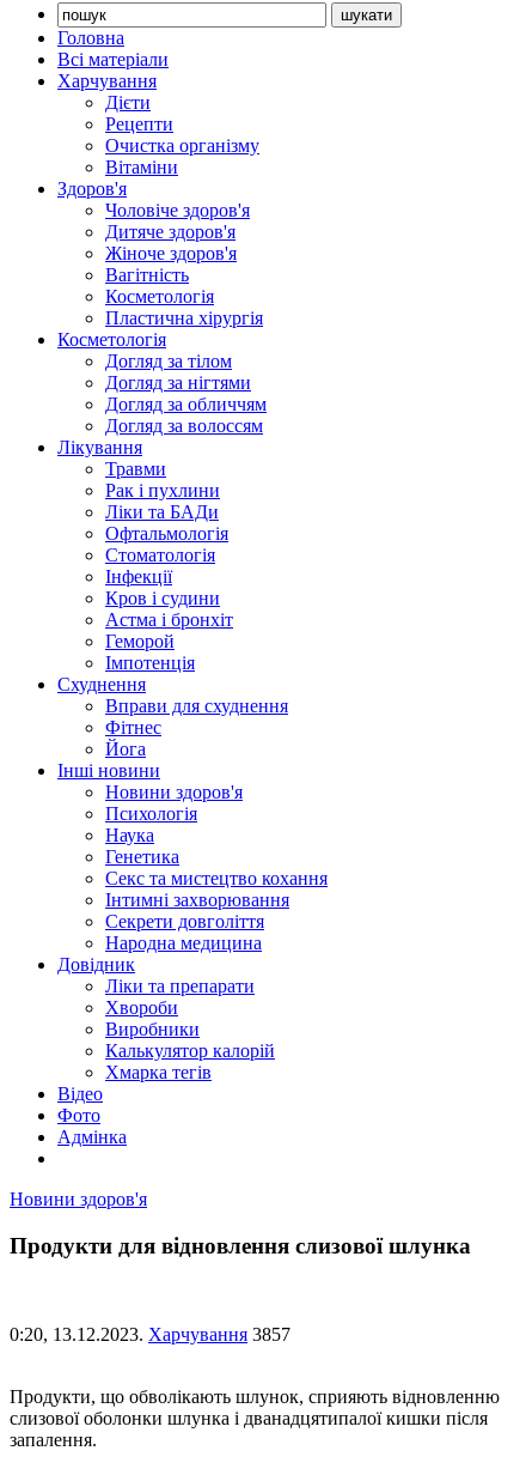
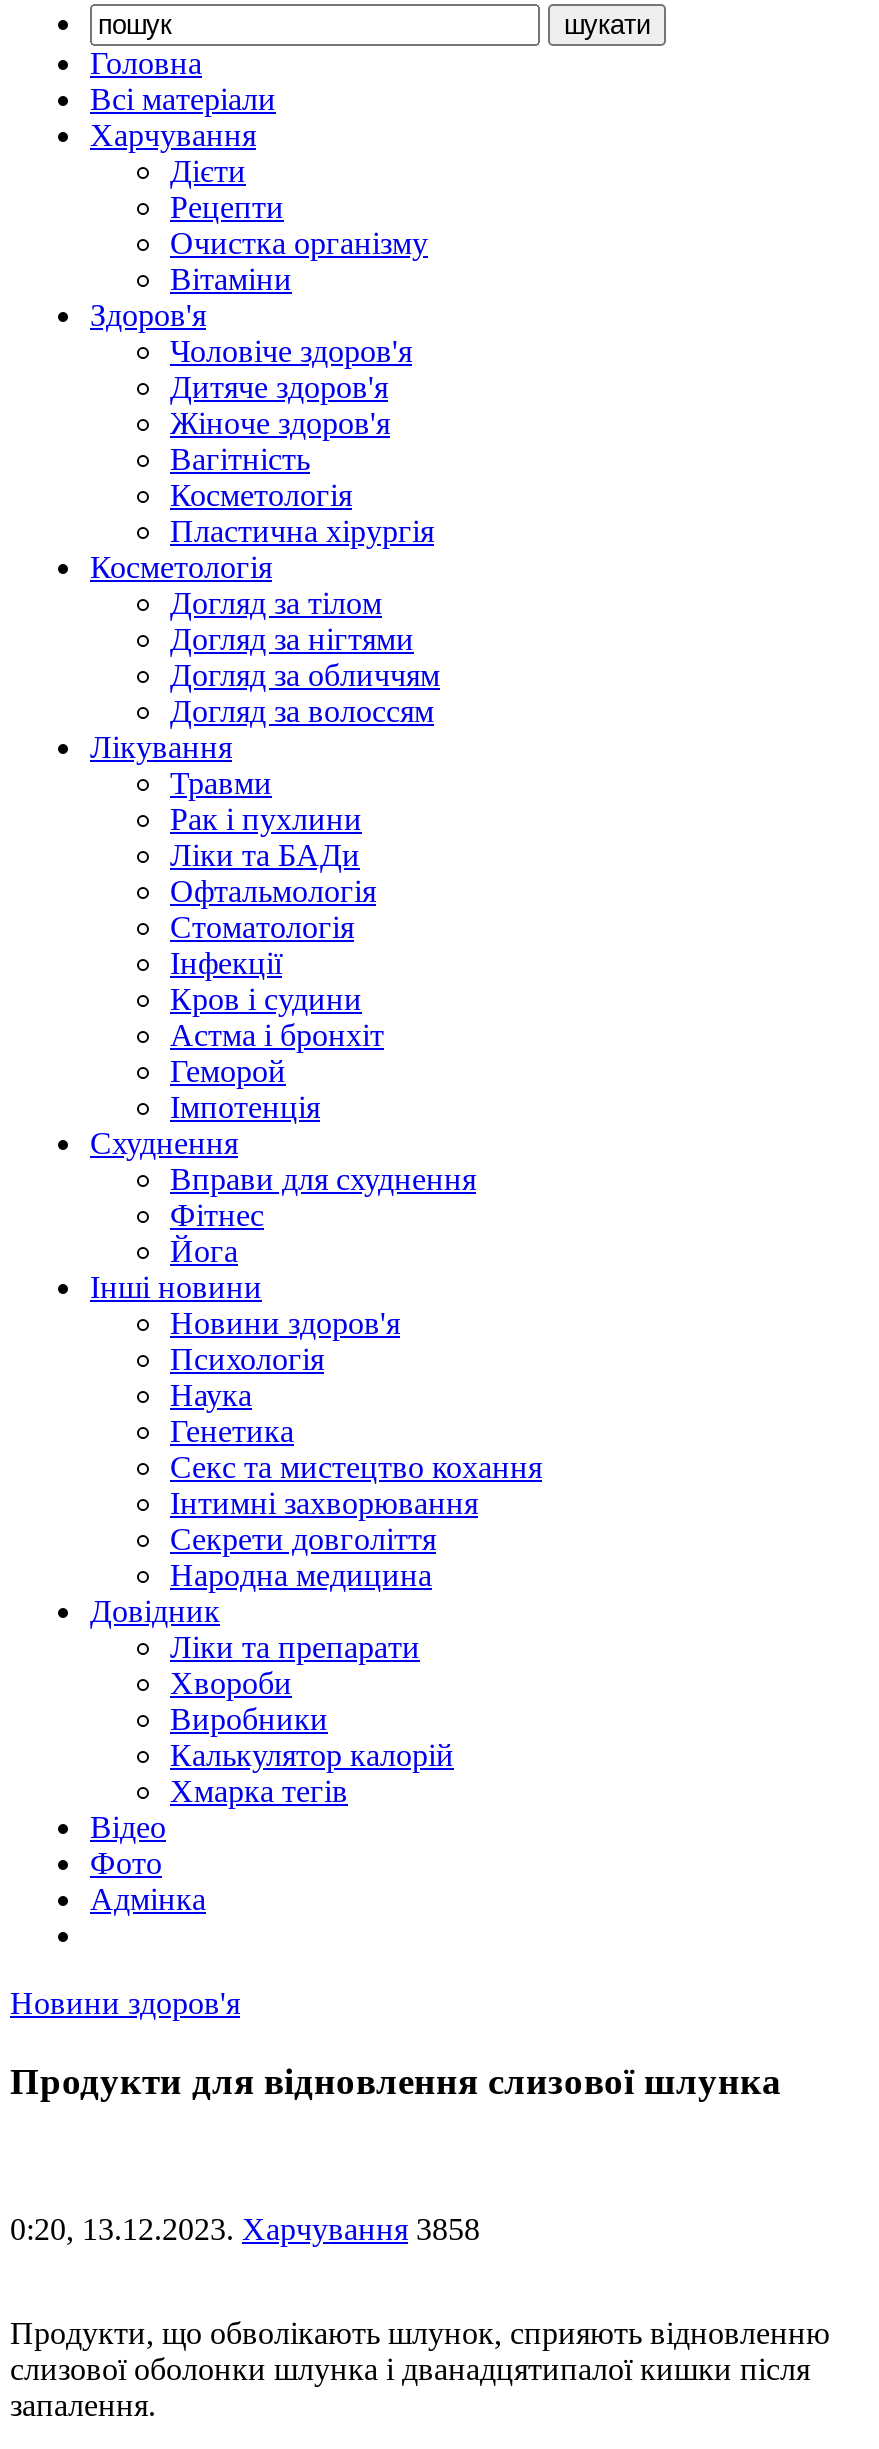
- 0:20, 13.12.2023. Харчування 3857
+ 0:20, 13.12.2023. Харчування 3858
